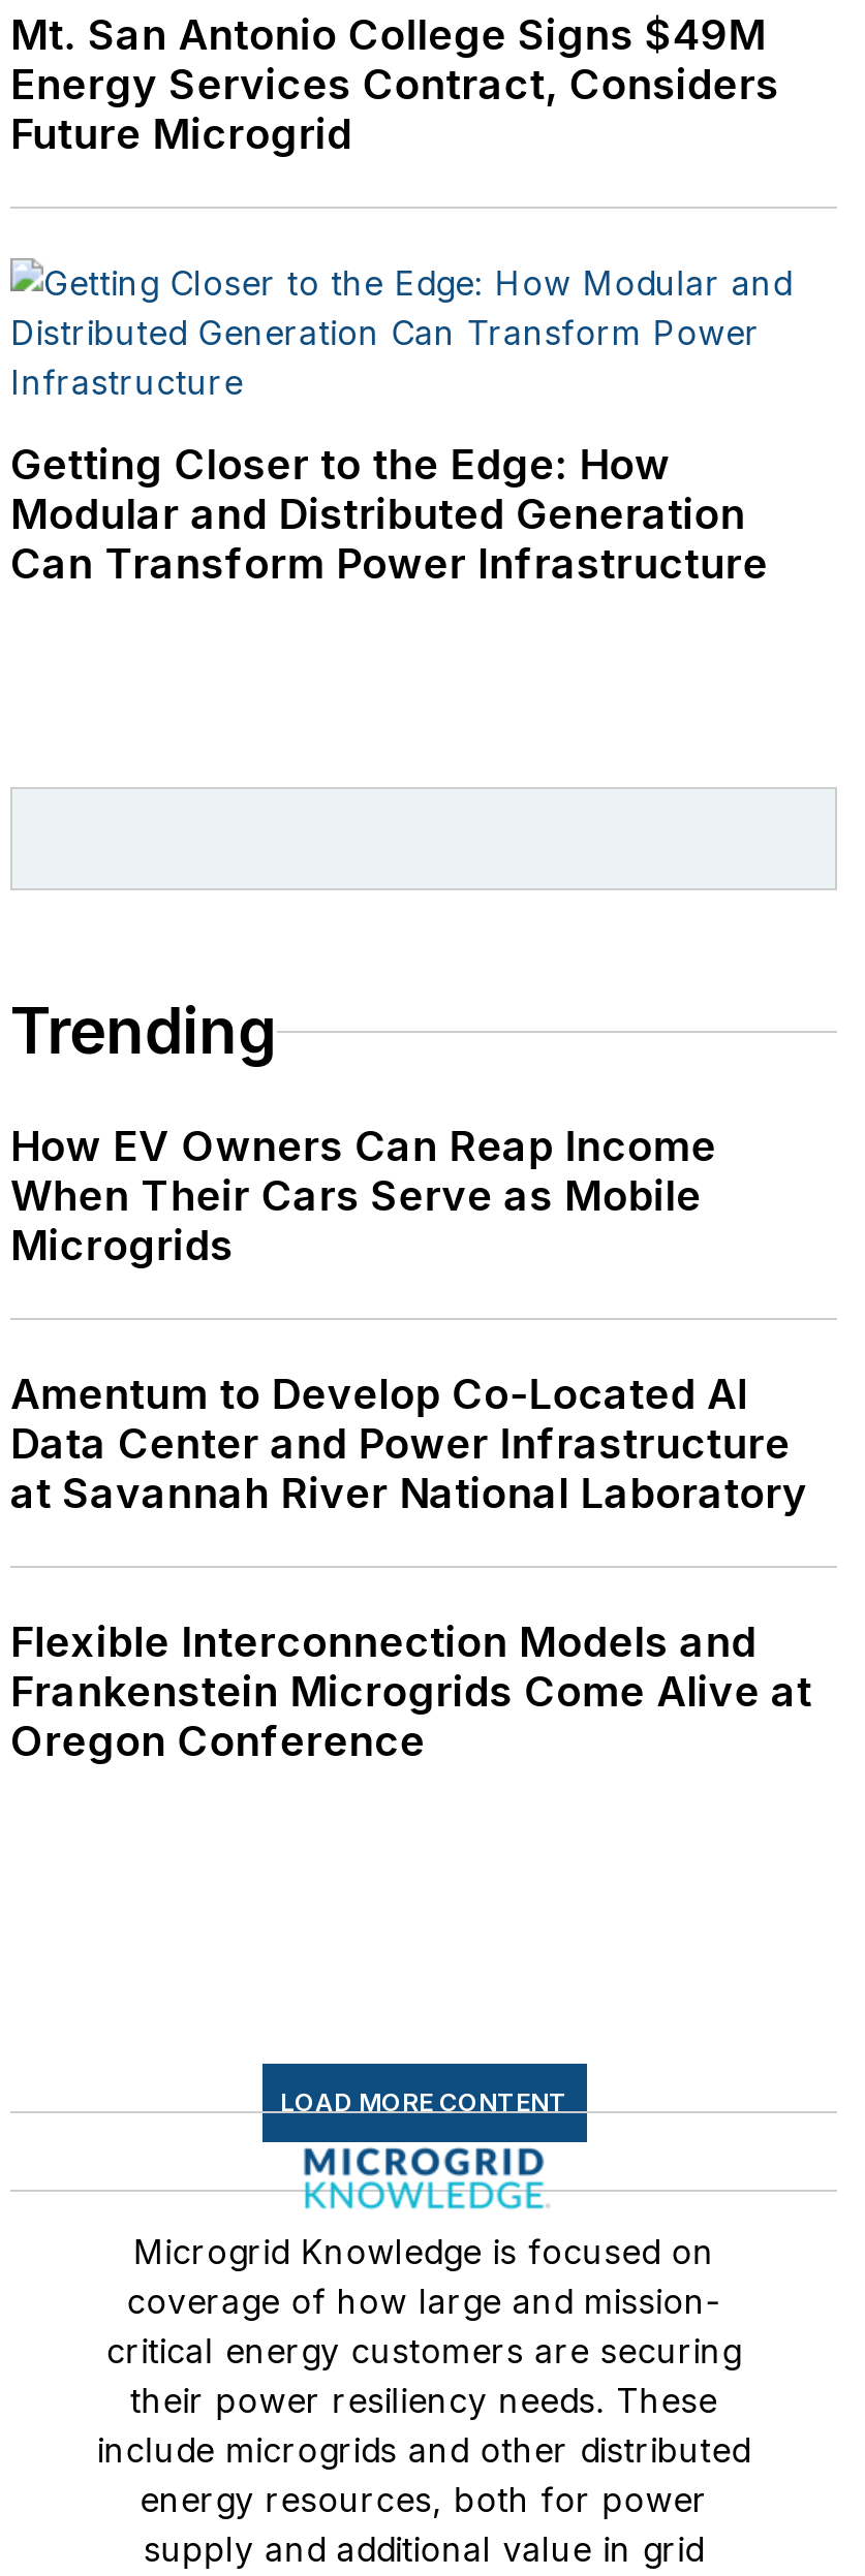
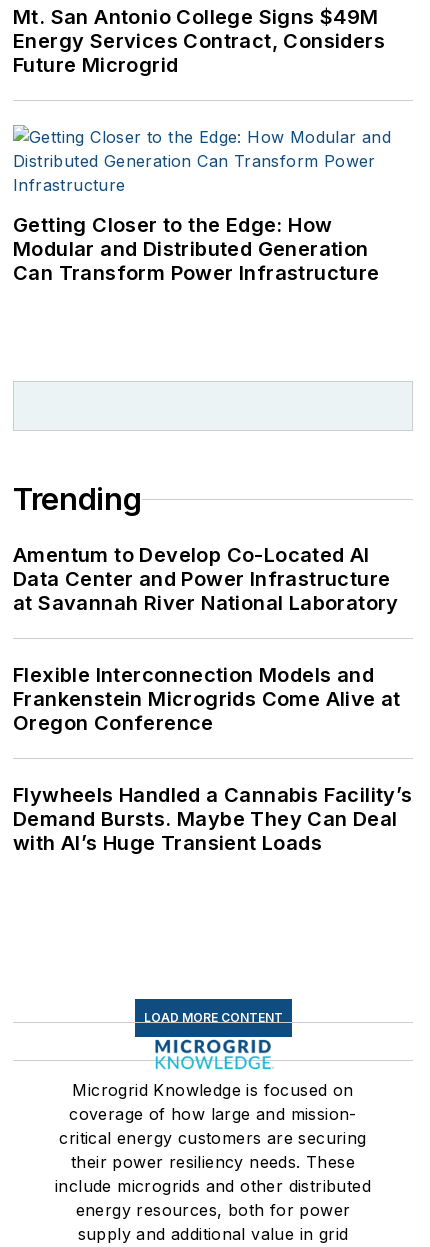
- How EV Owners Can Reap Income
- When Their Cars Serve as Mobile
- Microgrids

moved up: Amentum to Develop Co-Located AI | Data Center and Power Infrastructure | at Savannah River National Laboratory | Flexible Interconnection Models and | Frankenstein Microgrids Come Alive at | Oregon Conference

+ Flywheels Handled a Cannabis Facility’s
+ Demand Bursts. Maybe They Can Deal
+ with AI’s Huge Transient Loads
